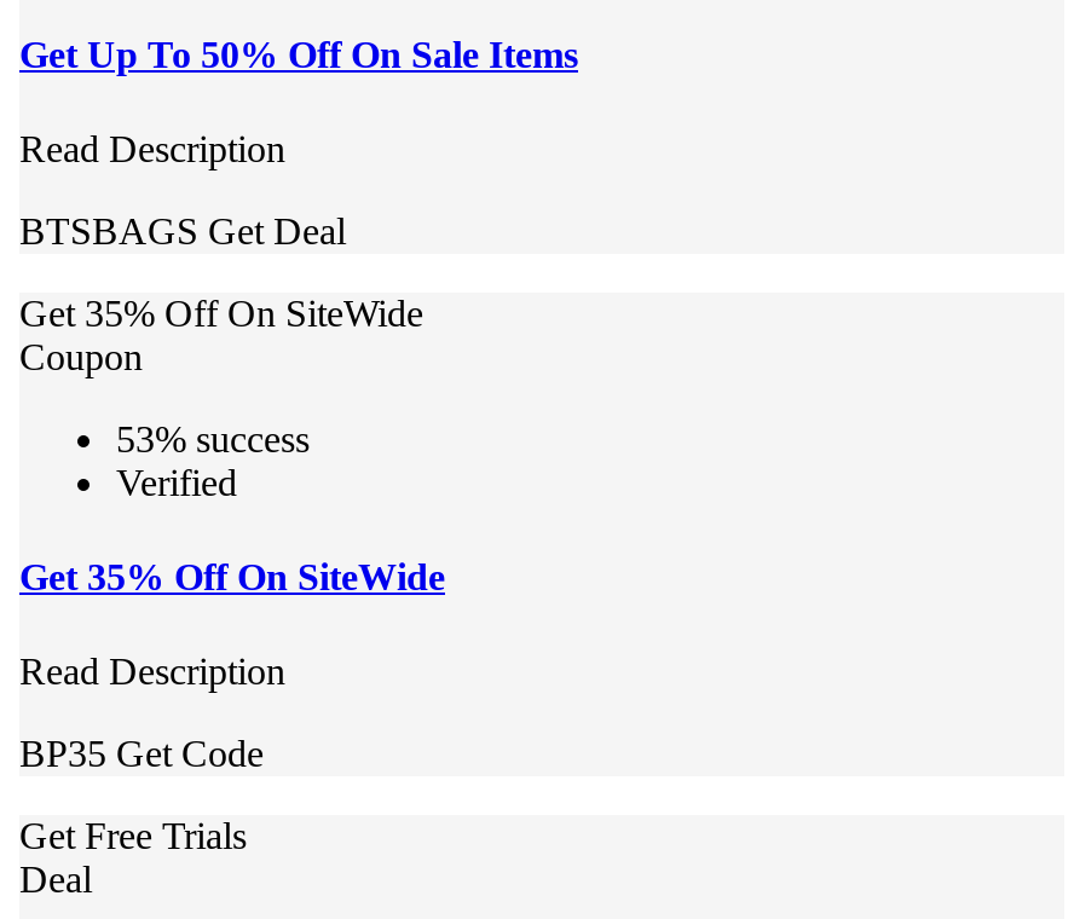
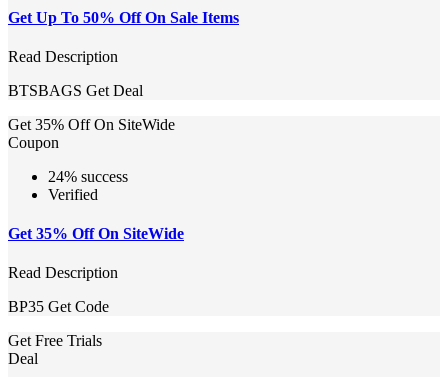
- 53% success
+ 24% success
